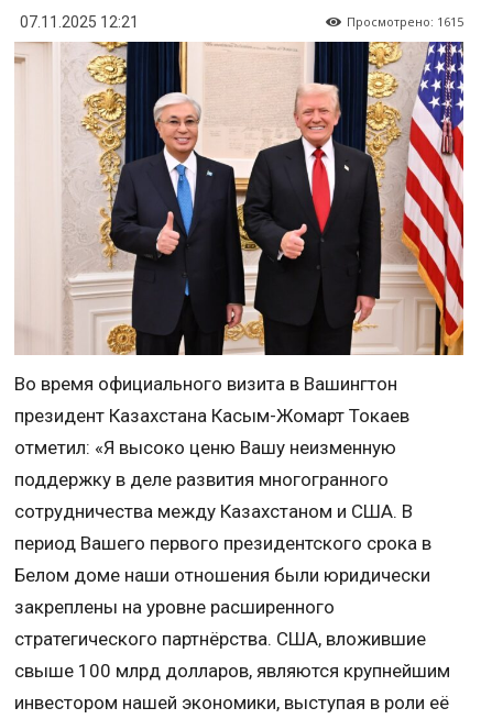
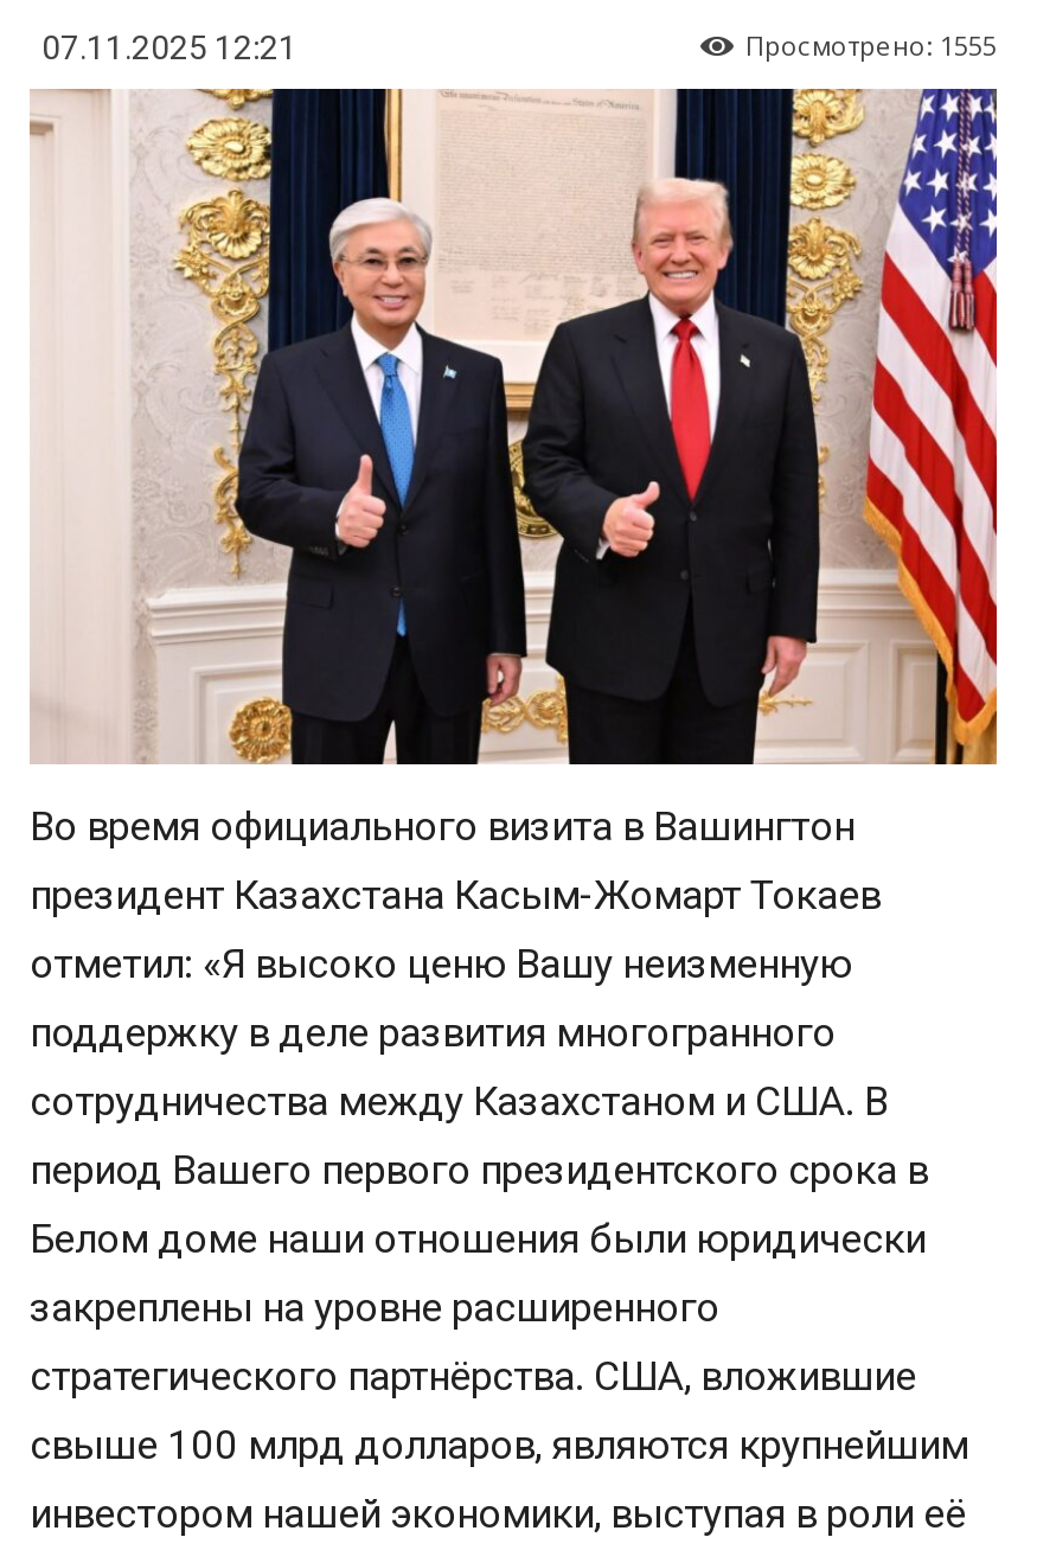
- Просмотрено: 1615
+ Просмотрено: 1555
